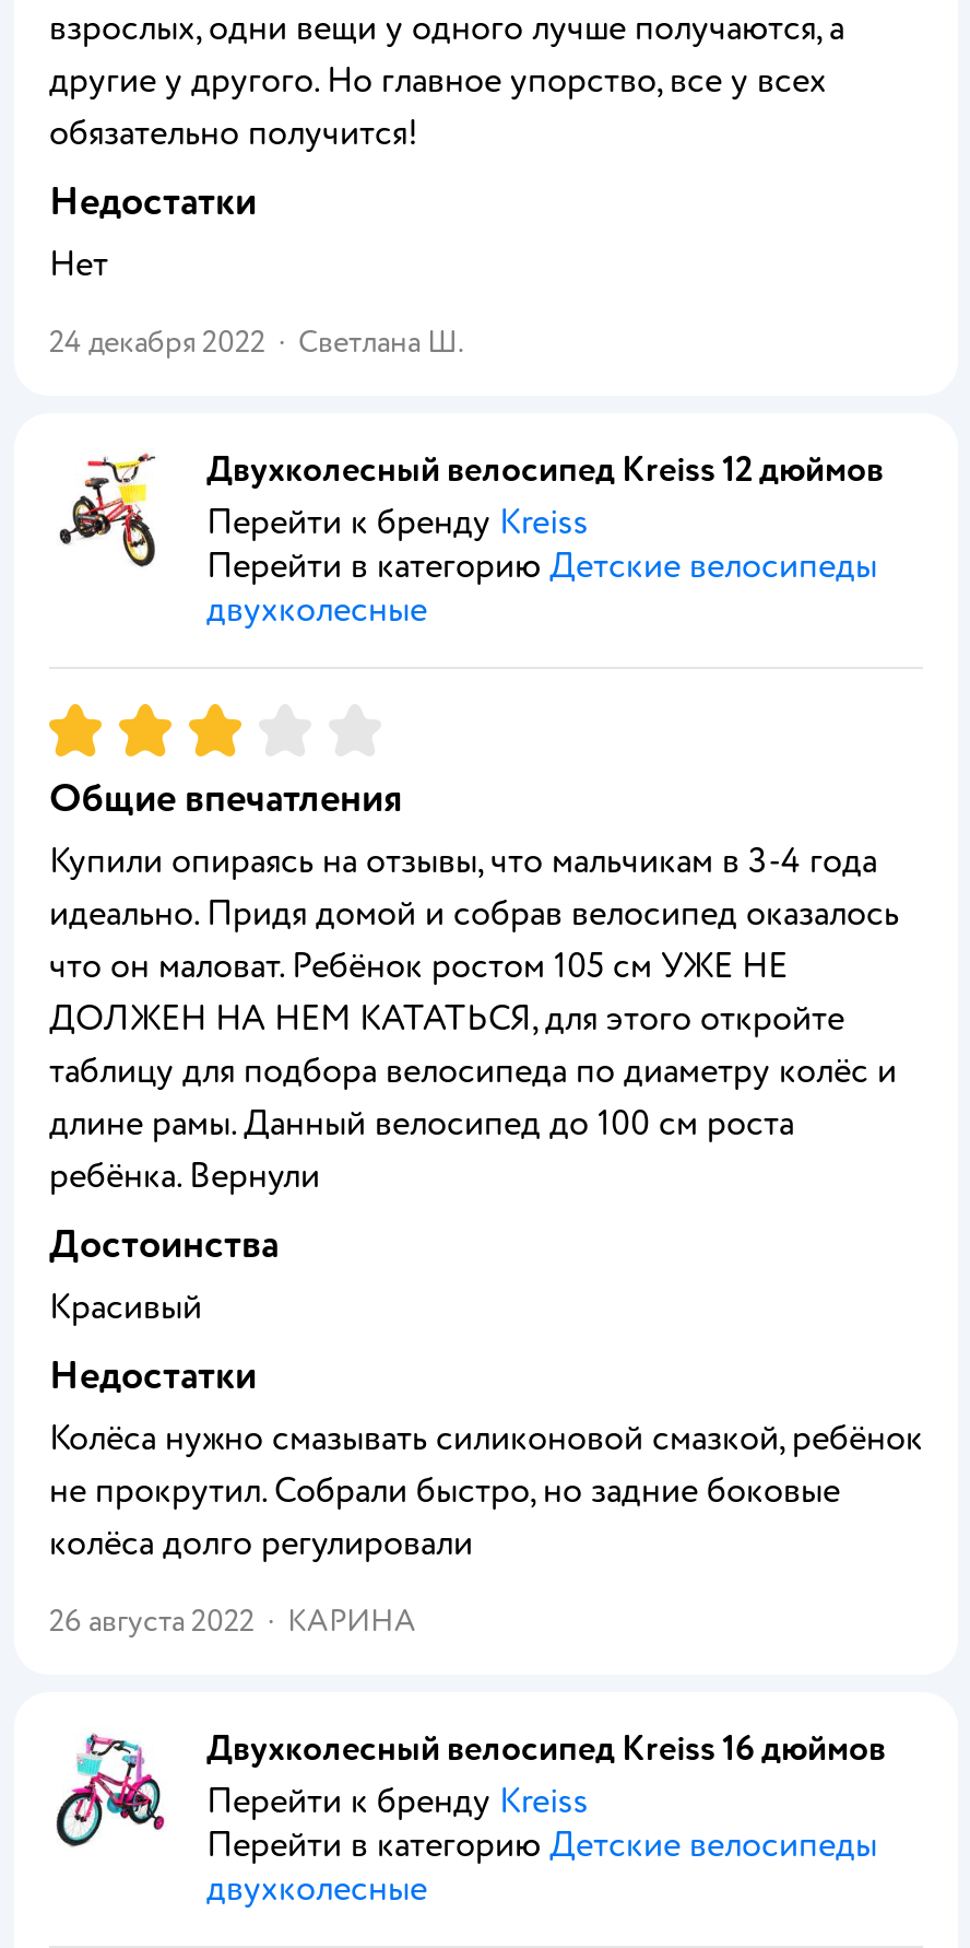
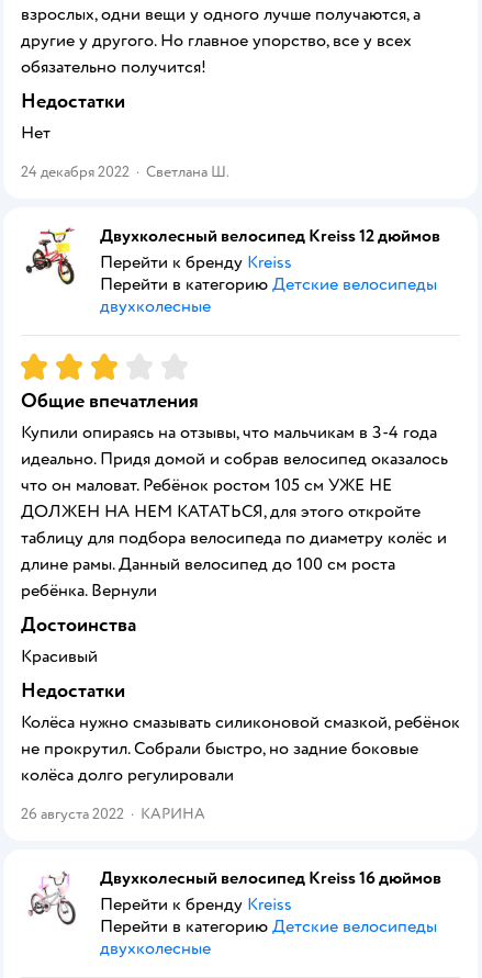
- [image]
+ [image]
